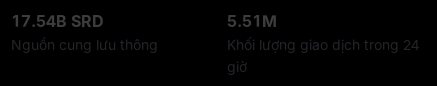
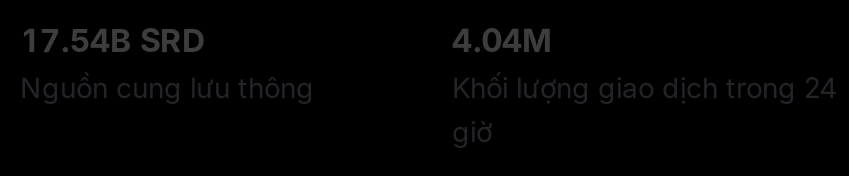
- 5.51M
+ 4.04M
